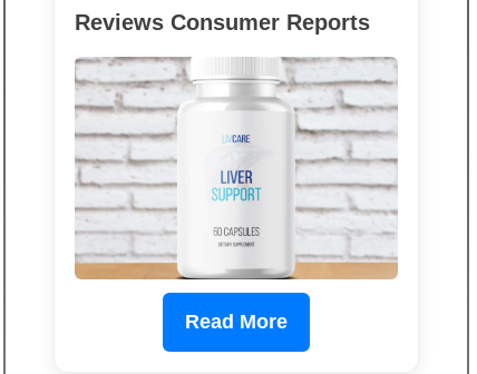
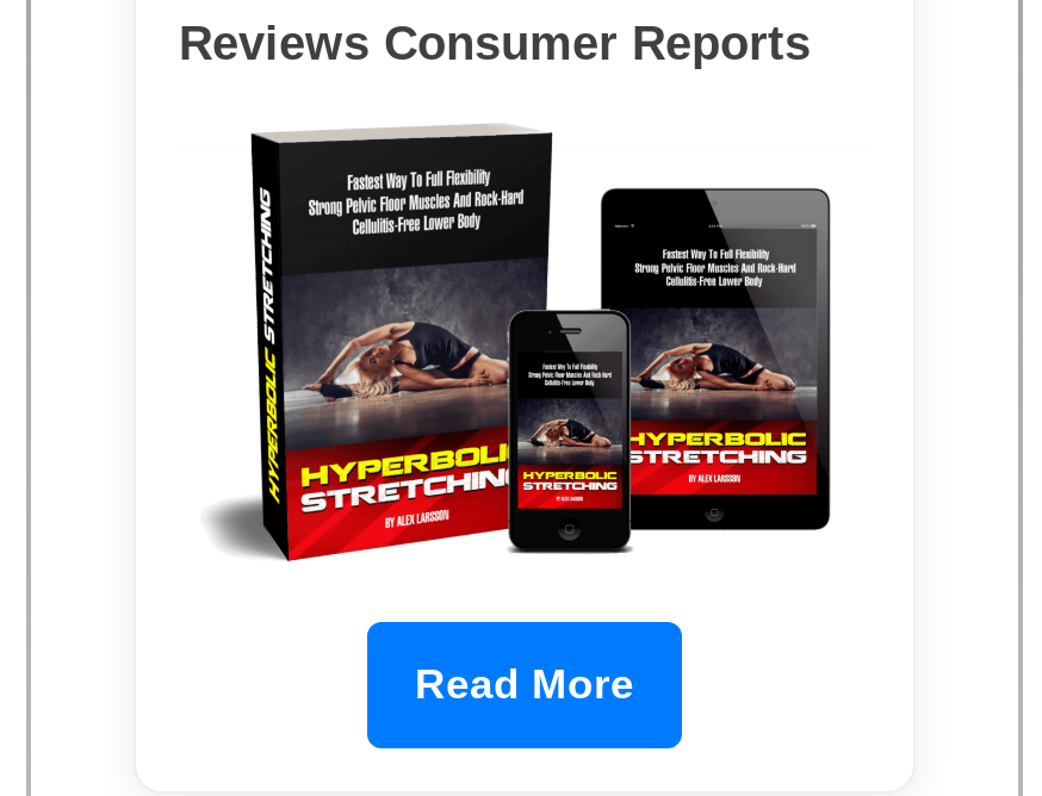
- [image]
+ [image]
